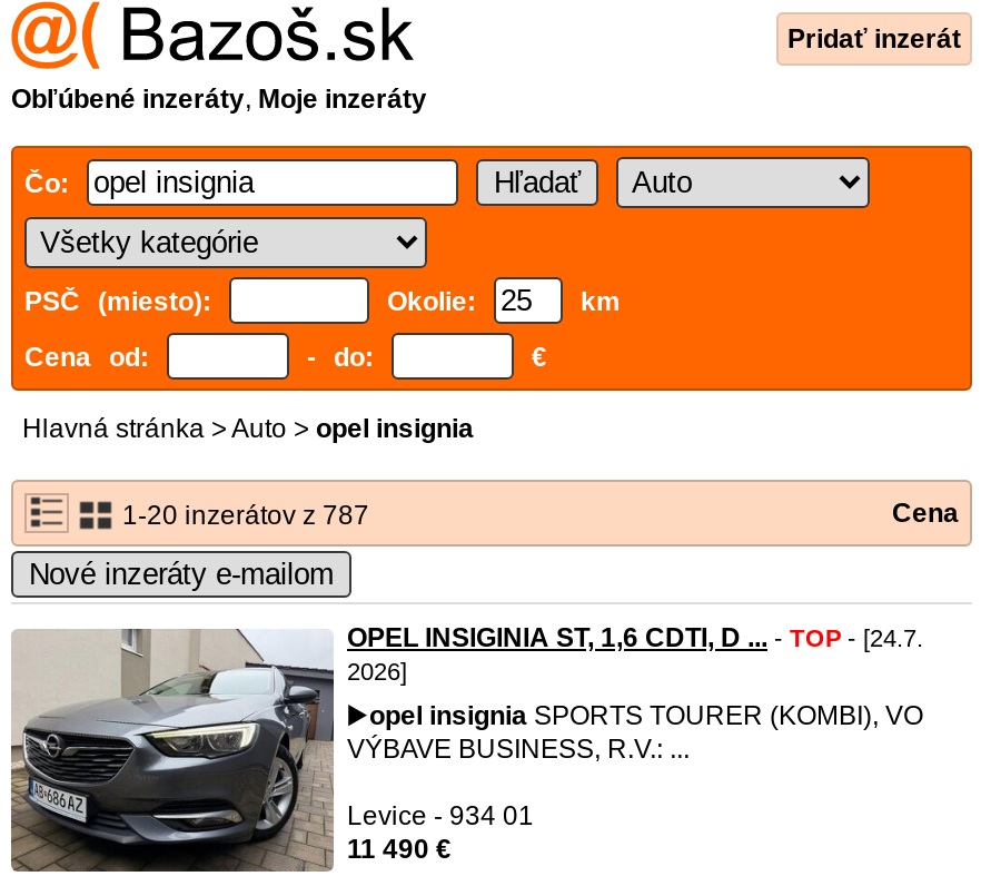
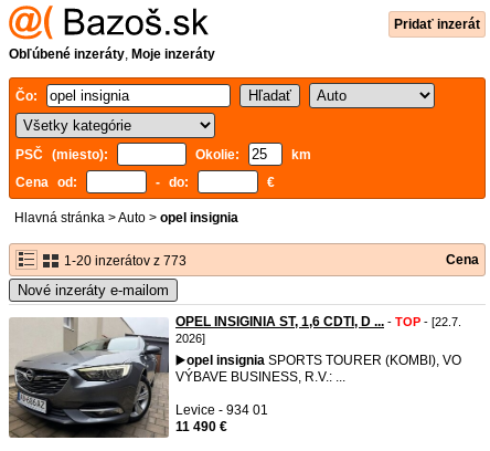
- 1-20 inzerátov z 787
+ 1-20 inzerátov z 773

- OPEL INSIGINIA ST, 1,6 CDTI, D ... - TOP - [24.7.
+ OPEL INSIGINIA ST, 1,6 CDTI, D ... - TOP - [22.7.
